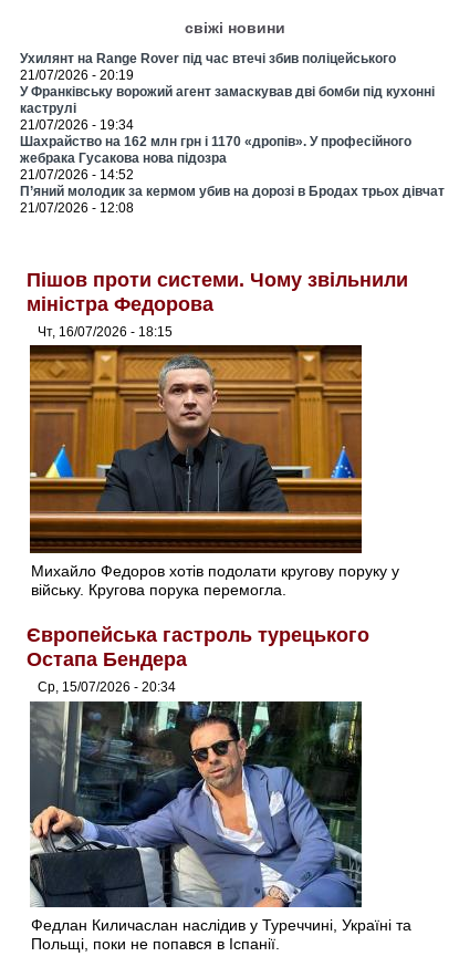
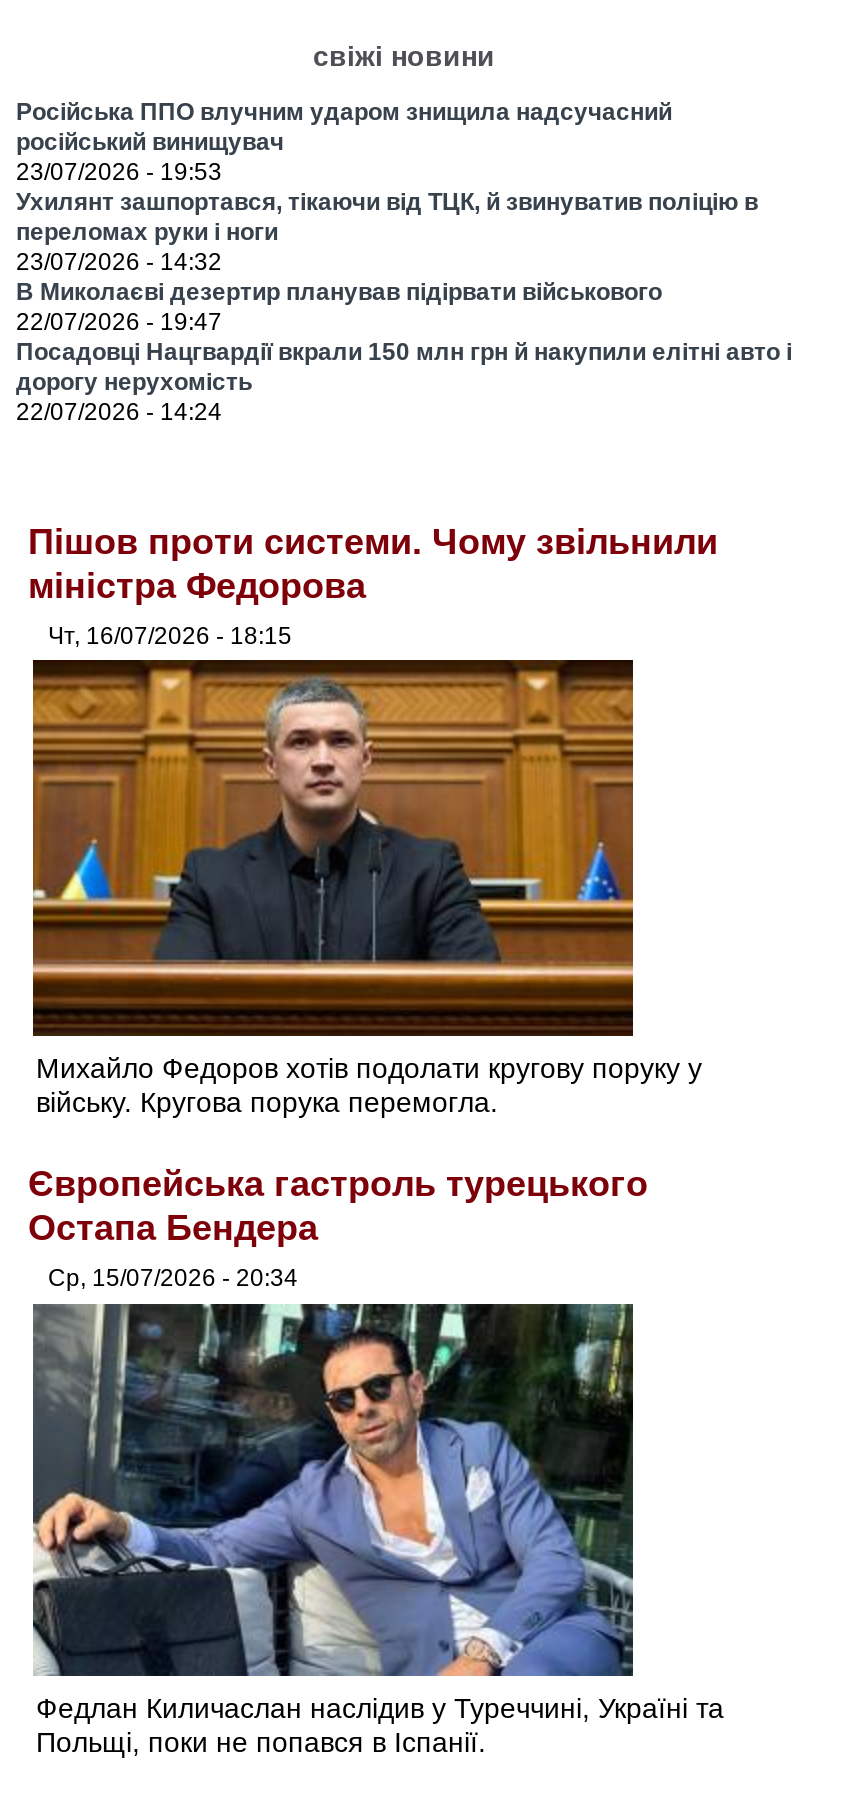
- Ухилянт на Range Rover під час втечі збив поліцейського
- 21/07/2026 - 20:19
- У Франківську ворожий агент замаскував дві бомби під кухонні
- каструлі
- 21/07/2026 - 19:34
- Шахрайство на 162 млн грн і 1170 «дропів». У професійного
- жебрака Гусакова нова підозра
- 21/07/2026 - 14:52
- П’яний молодик за кермом убив на дорозі в Бродах трьох дівчат
- 21/07/2026 - 12:08
+ Російська ППО влучним ударом знищила надсучасний
+ російський винищувач
+ 23/07/2026 - 19:53
+ Ухилянт зашпортався, тікаючи від ТЦК, й звинуватив поліцію в
+ переломах руки і ноги
+ 23/07/2026 - 14:32
+ В Миколаєві дезертир планував підірвати військового
+ 22/07/2026 - 19:47
+ Посадовці Нацгвардії вкрали 150 млн грн й накупили елітні авто і
+ дорогу нерухомість
+ 22/07/2026 - 14:24
